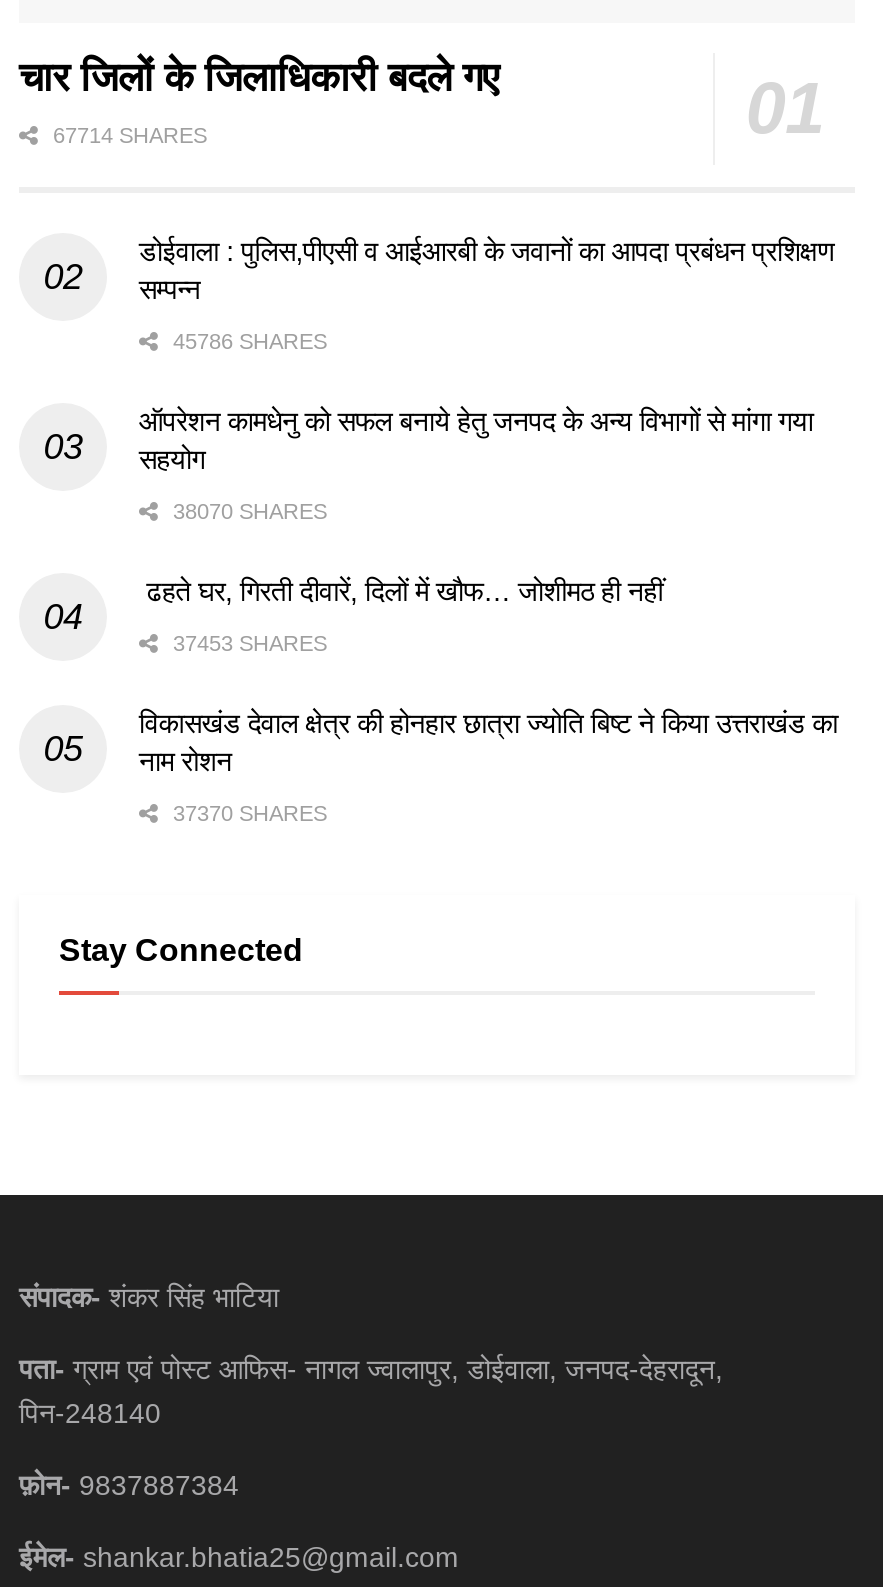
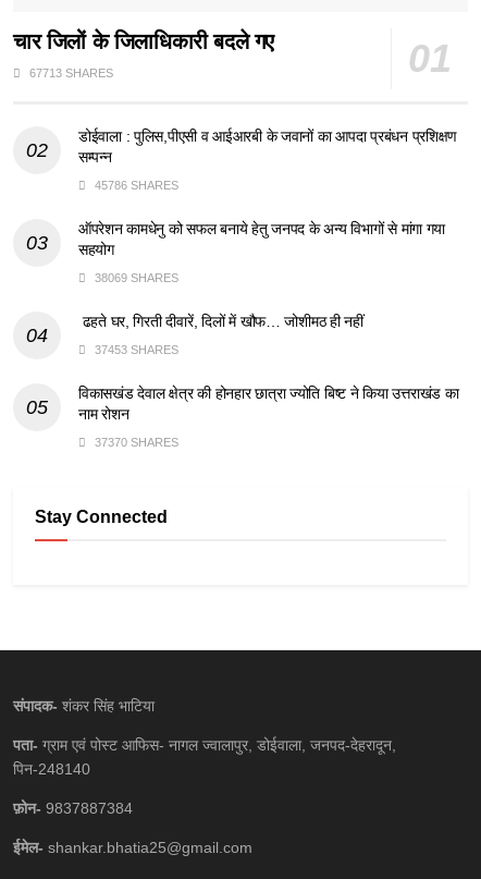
- 67714 SHARES
+ 67713 SHARES

- 38070 SHARES
+ 38069 SHARES
